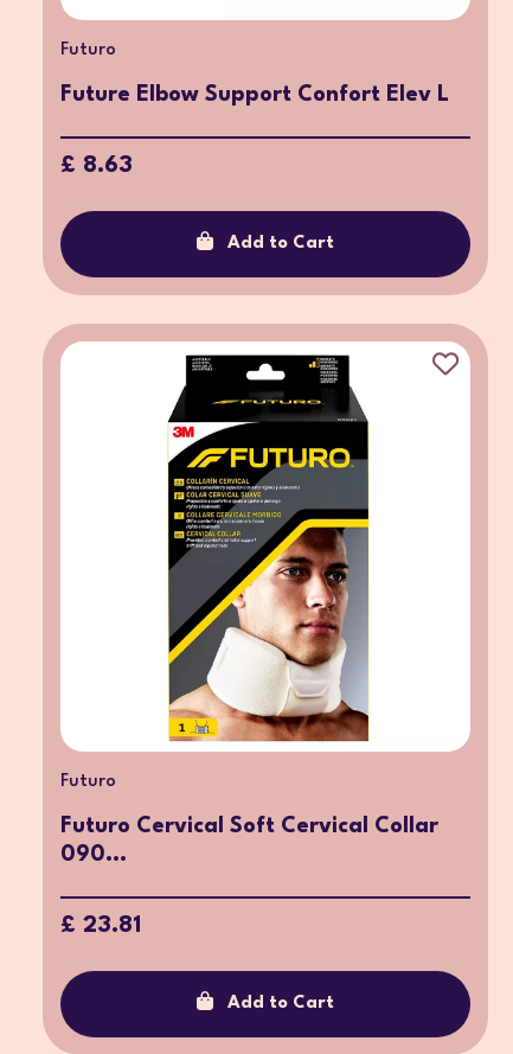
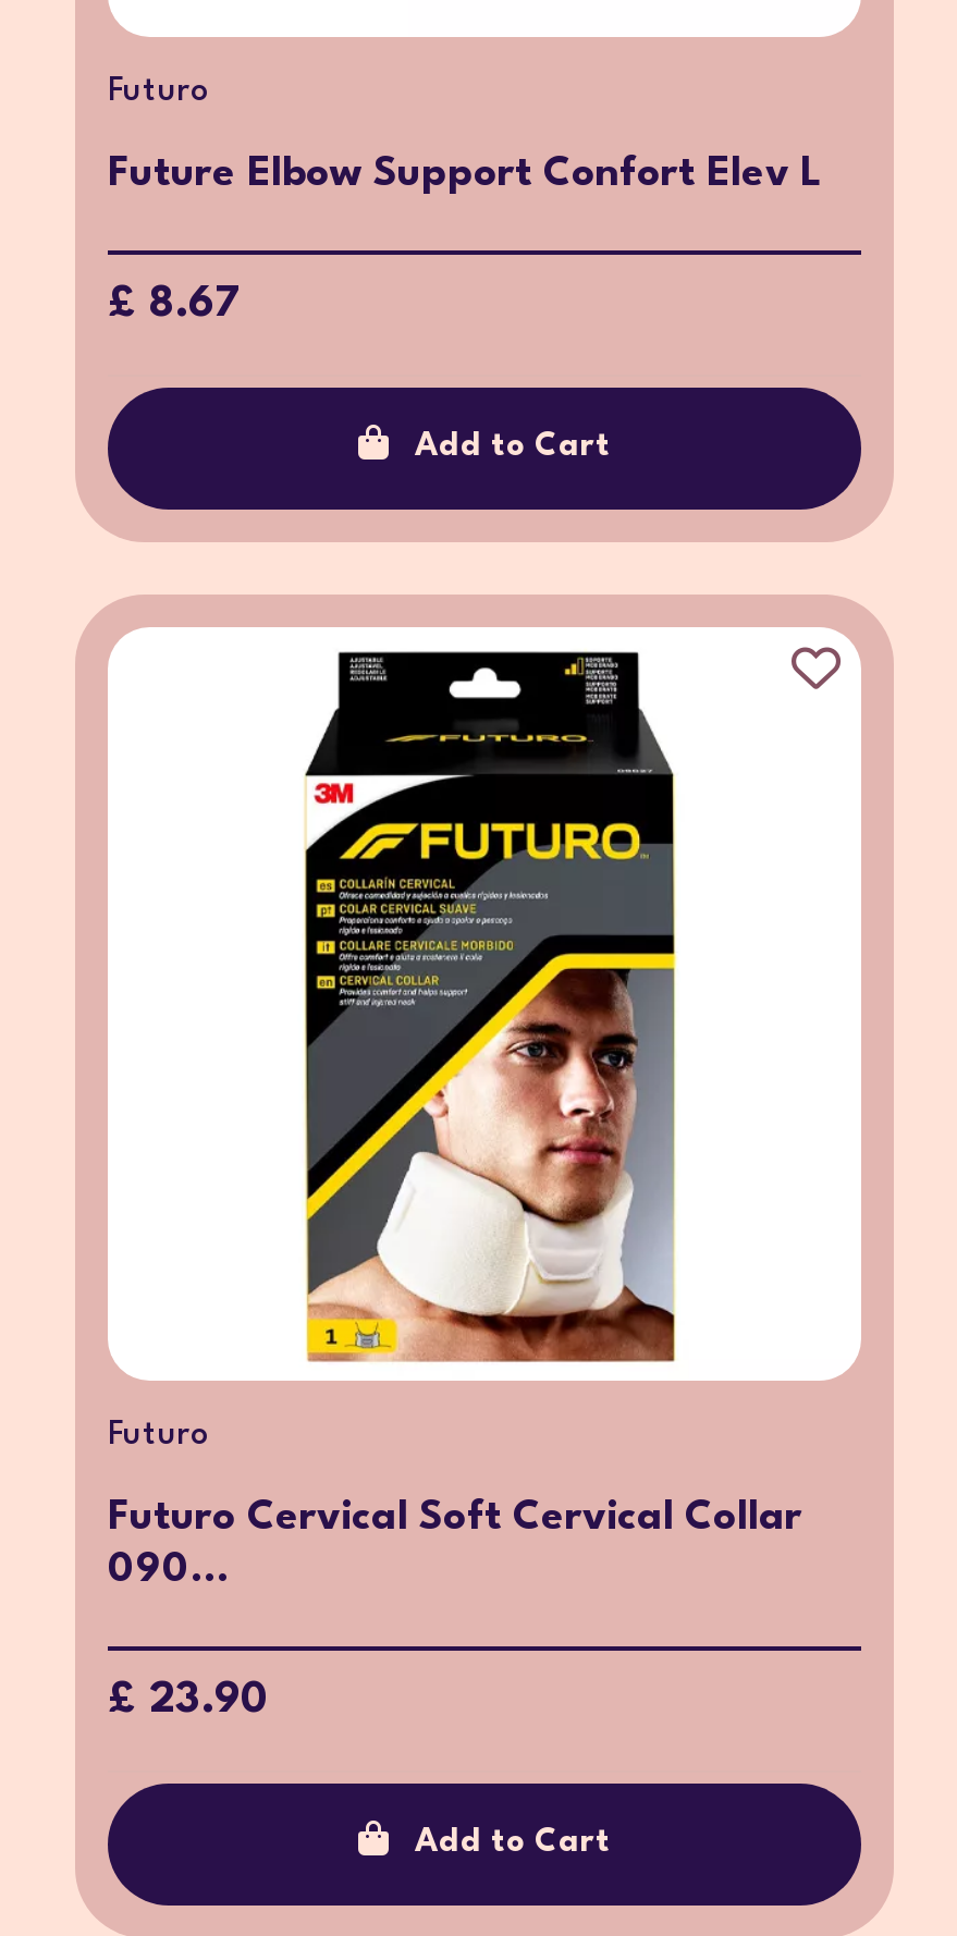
- £ 8.63
+ £ 8.67

- £ 23.81
+ £ 23.90
